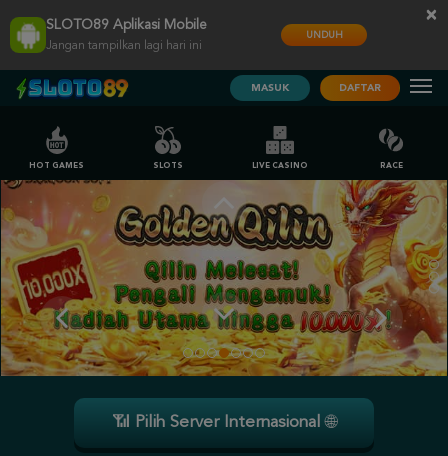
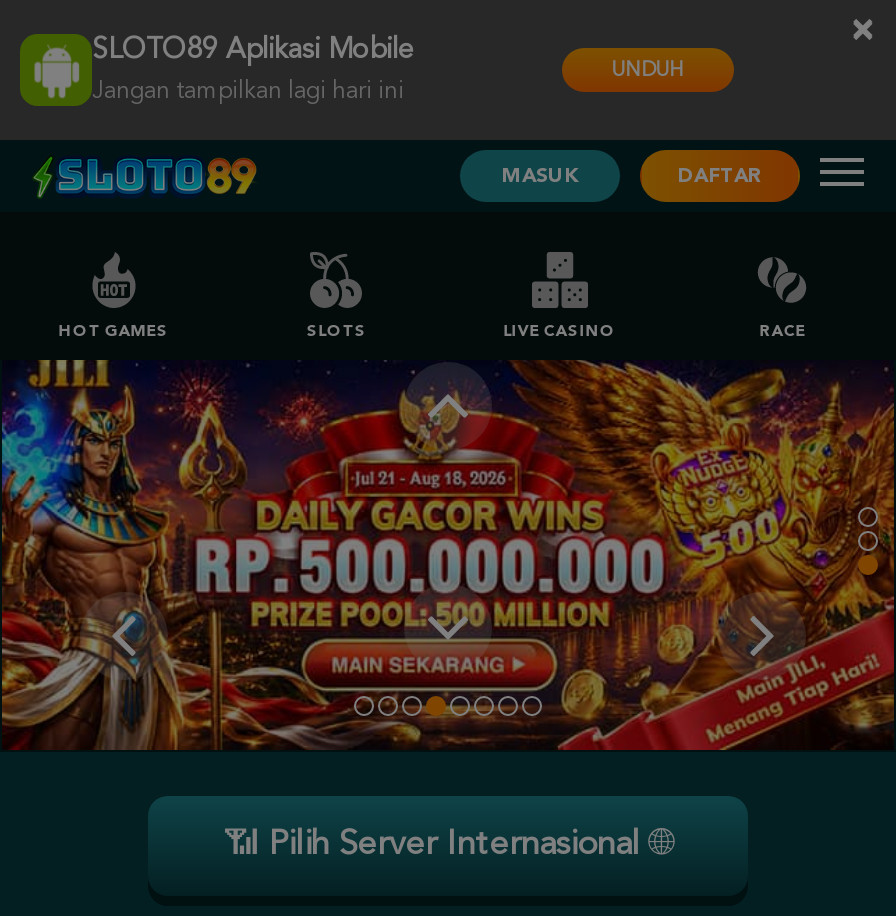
- [image]
+ [image]
